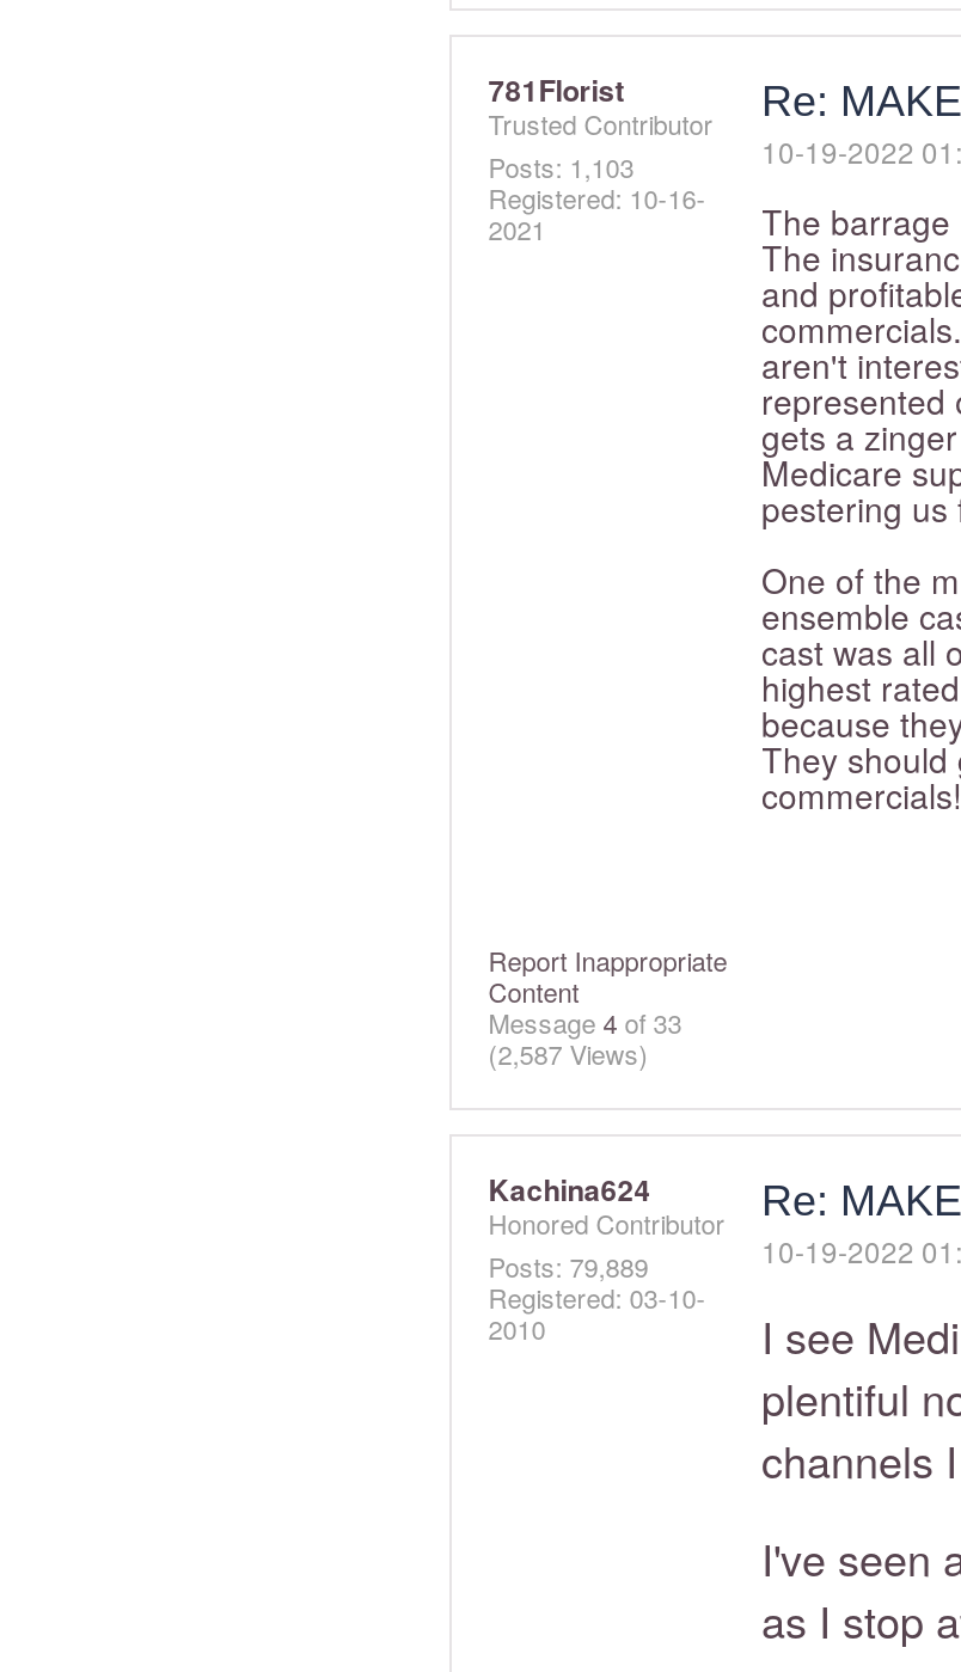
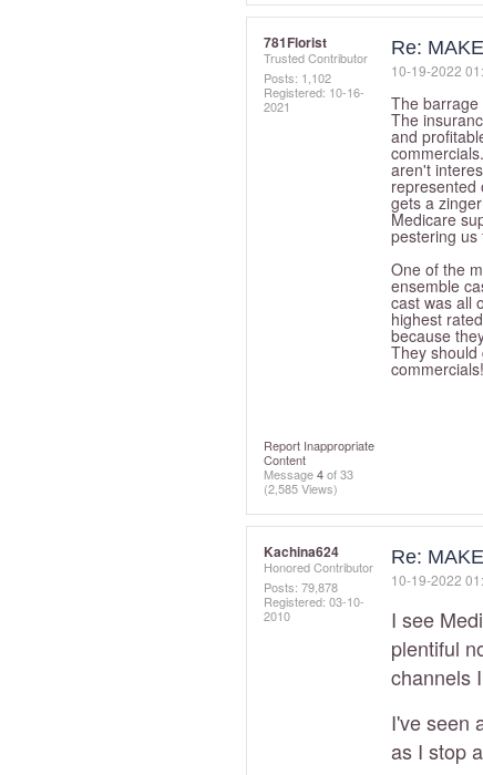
- Posts: 1,103
+ Posts: 1,102

- (2,587 Views)
+ (2,585 Views)

- Posts: 79,889
+ Posts: 79,878
